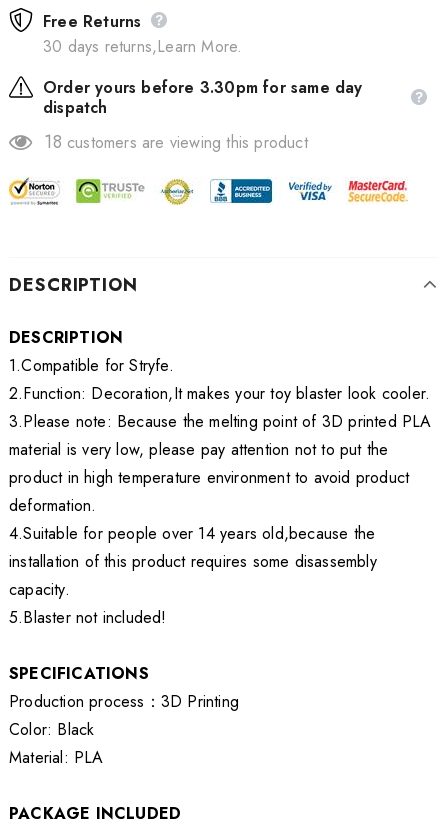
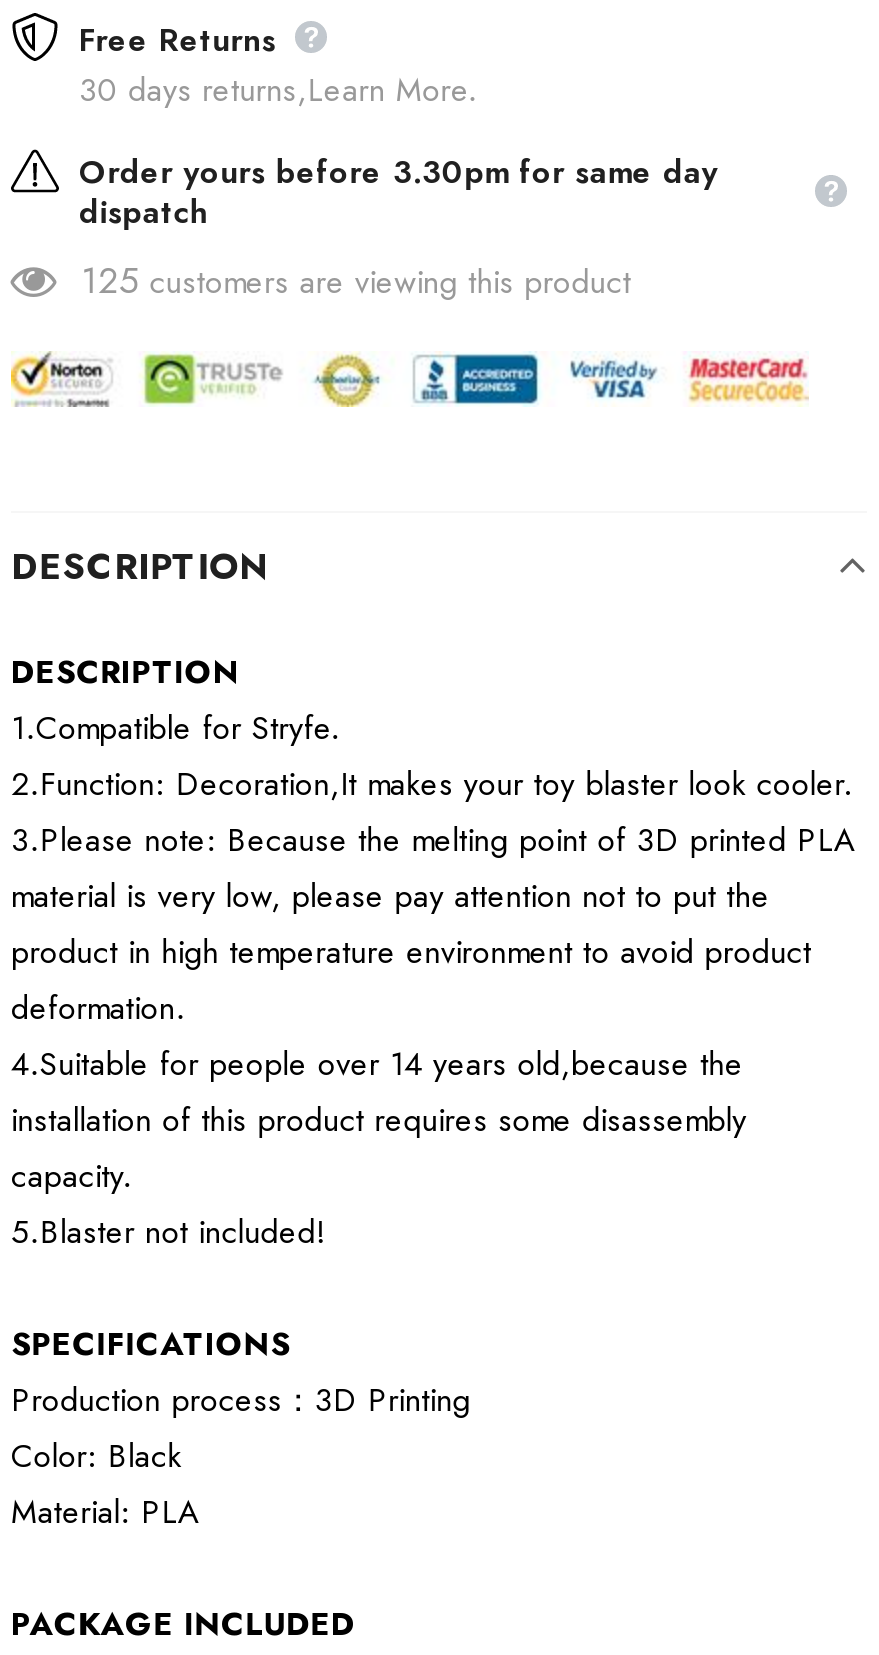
- 18 customers are viewing this product
+ 125 customers are viewing this product
